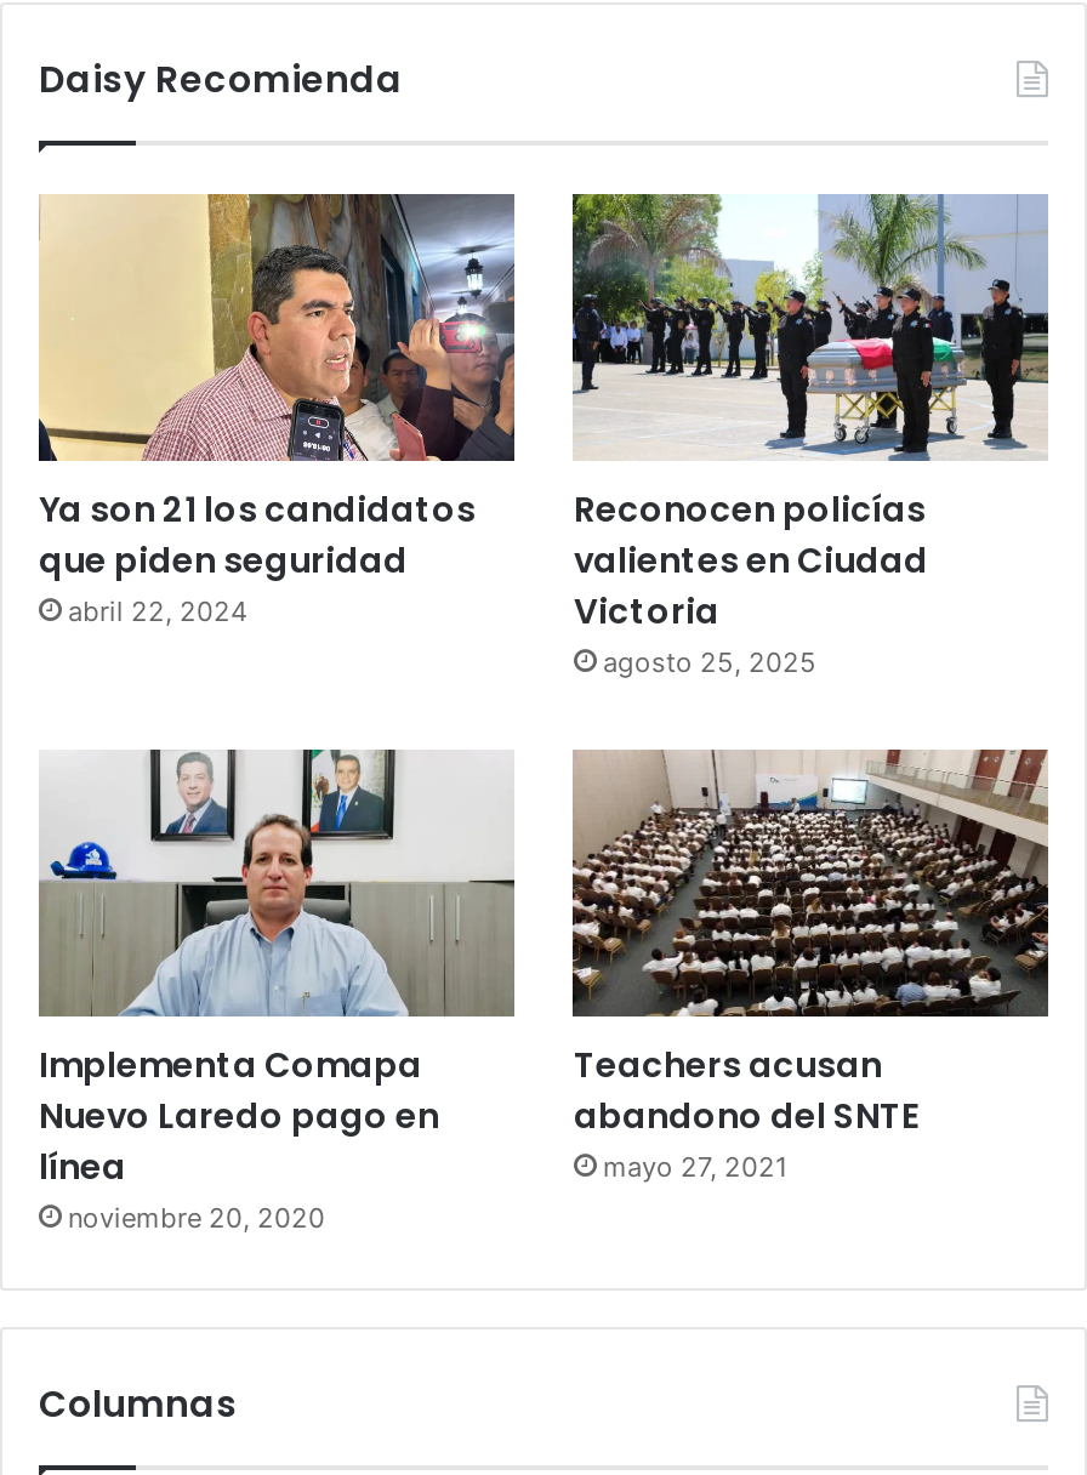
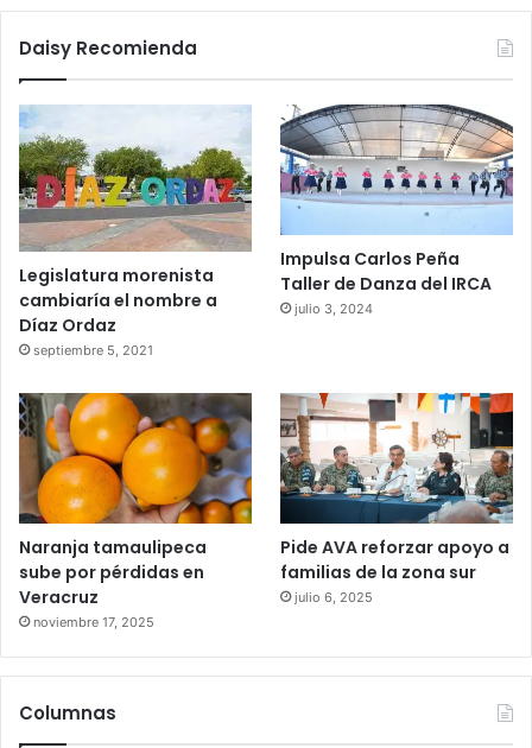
- [image]
- Ya son 21 los candidatos
- que piden seguridad
- abril 22, 2024
+ [image]
+ Legislatura morenista
+ cambiaría el nombre a
+ Díaz Ordaz
+ septiembre 5, 2021

- [image]
- Reconocen policías
- valientes en Ciudad
- Victoria
- agosto 25, 2025
+ [image]
+ Impulsa Carlos Peña
+ Taller de Danza del IRCA
+ julio 3, 2024

- [image]
- Implementa Comapa
- Nuevo Laredo pago en
- línea
- noviembre 20, 2020
+ [image]
+ Naranja tamaulipeca
+ sube por pérdidas en
+ Veracruz
+ noviembre 17, 2025

- [image]
- Teachers acusan
- abandono del SNTE
- mayo 27, 2021
+ [image]
+ Pide AVA reforzar apoyo a
+ familias de la zona sur
+ julio 6, 2025
